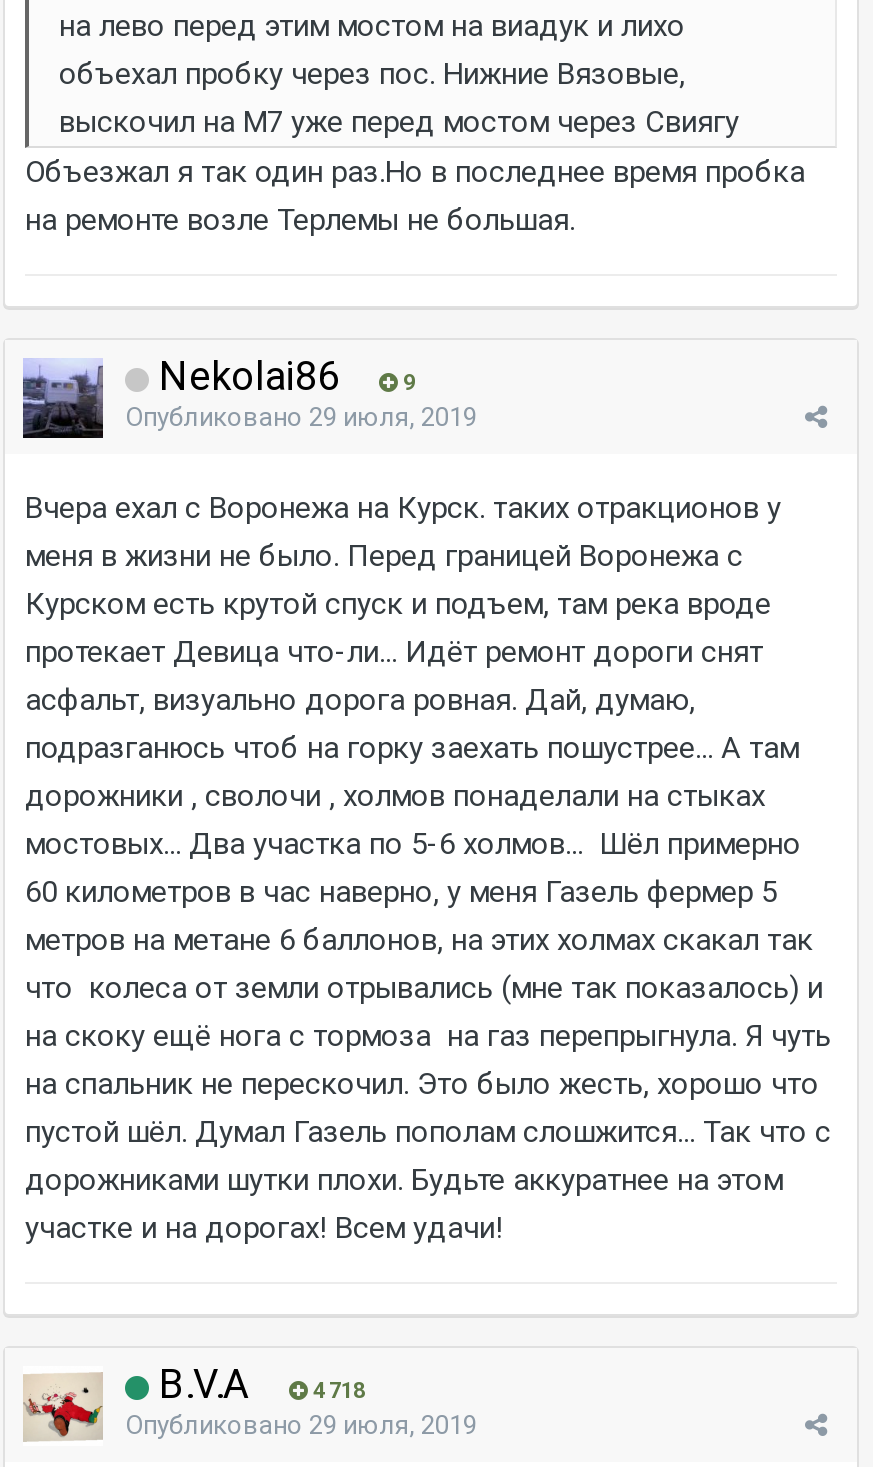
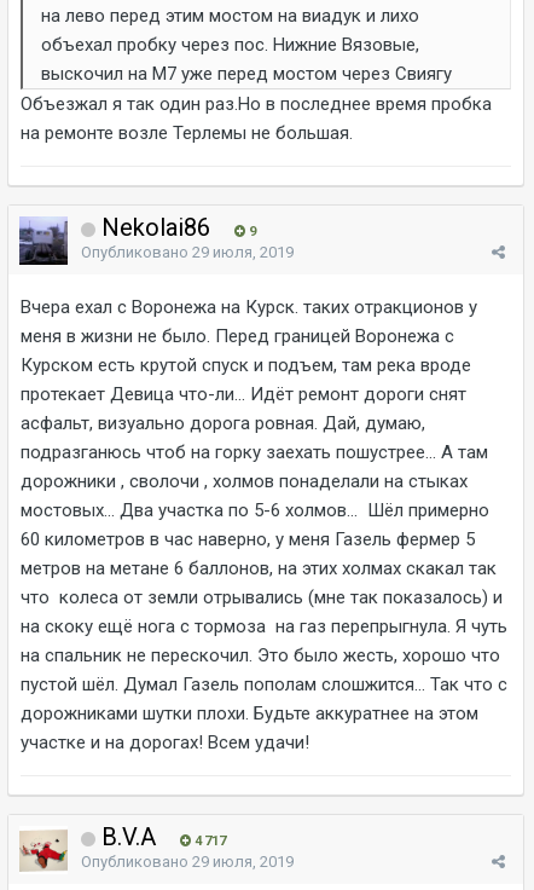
- B.V.A 4 718
+ B.V.A 4 717
